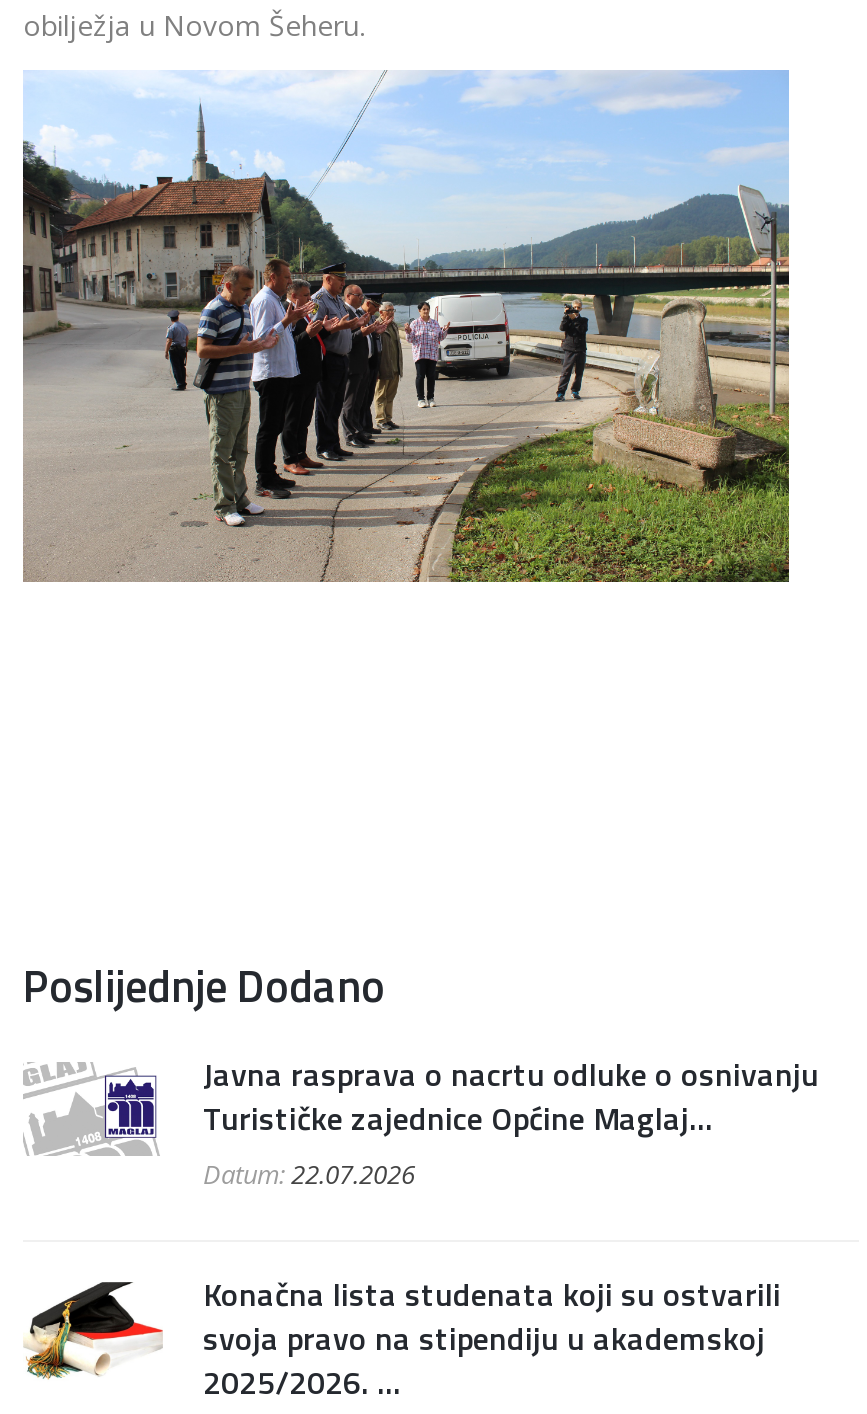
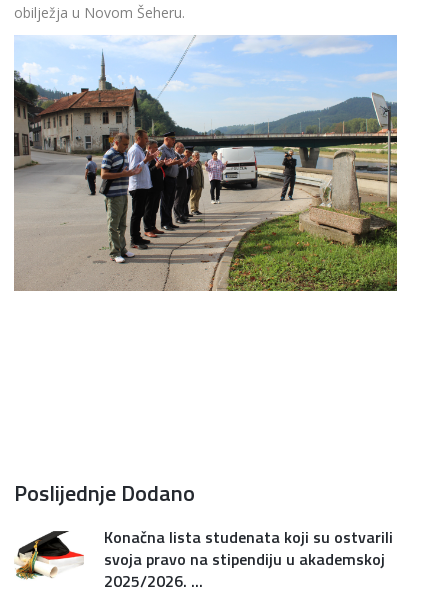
- [image]
- Javna rasprava o nacrtu odluke o osnivanju
- Turističke zajednice Općine Maglaj...
- Datum:22.07.2026
